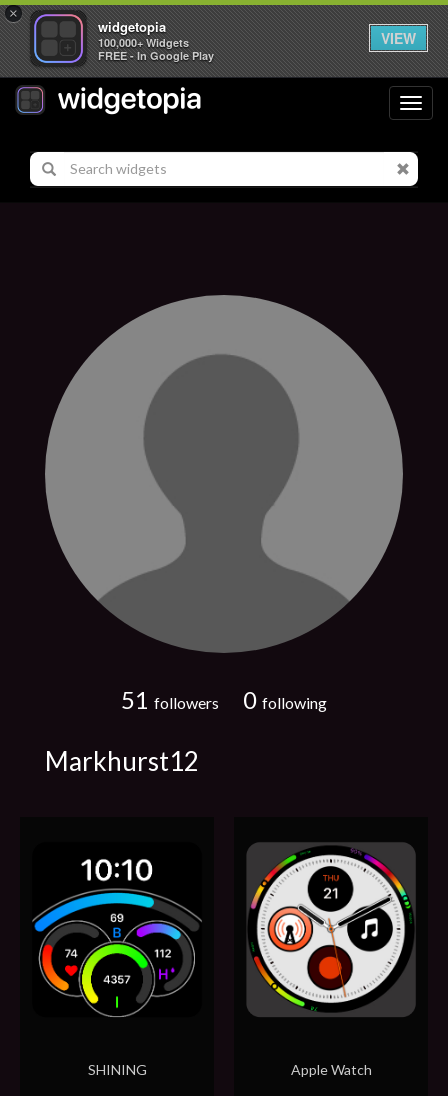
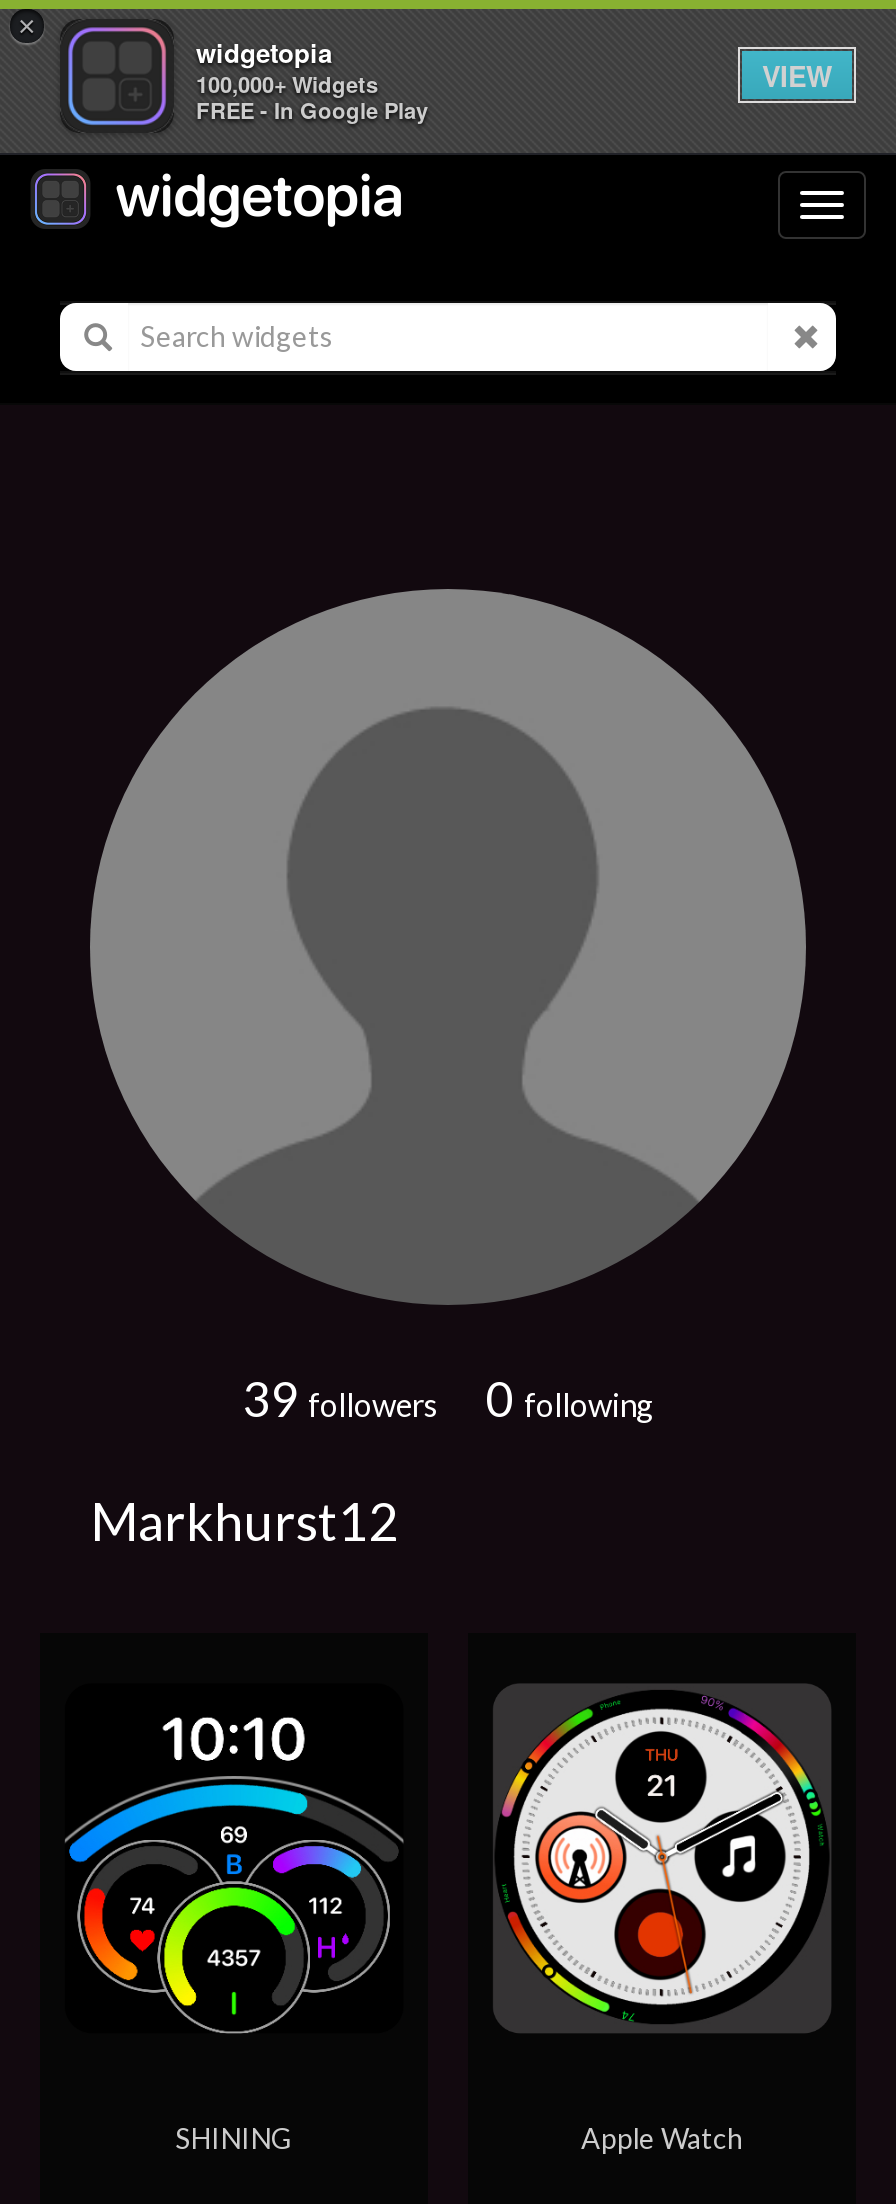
- 51 followers 0 following
+ 39 followers 0 following
